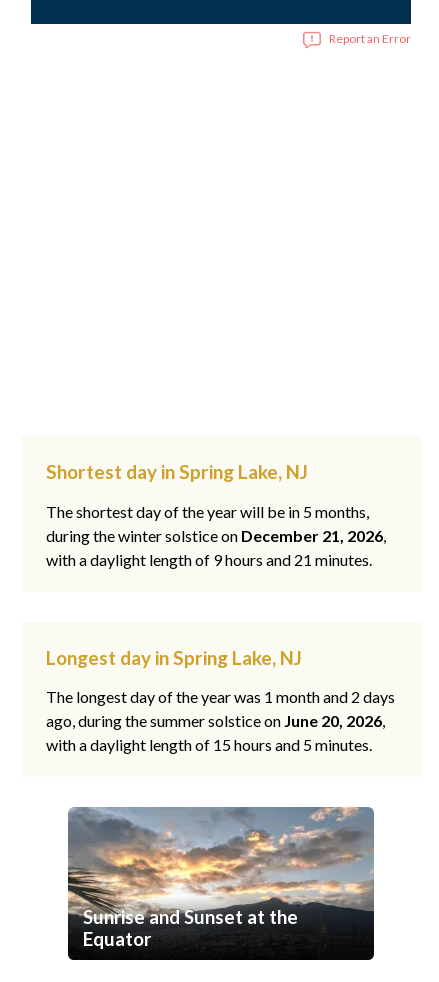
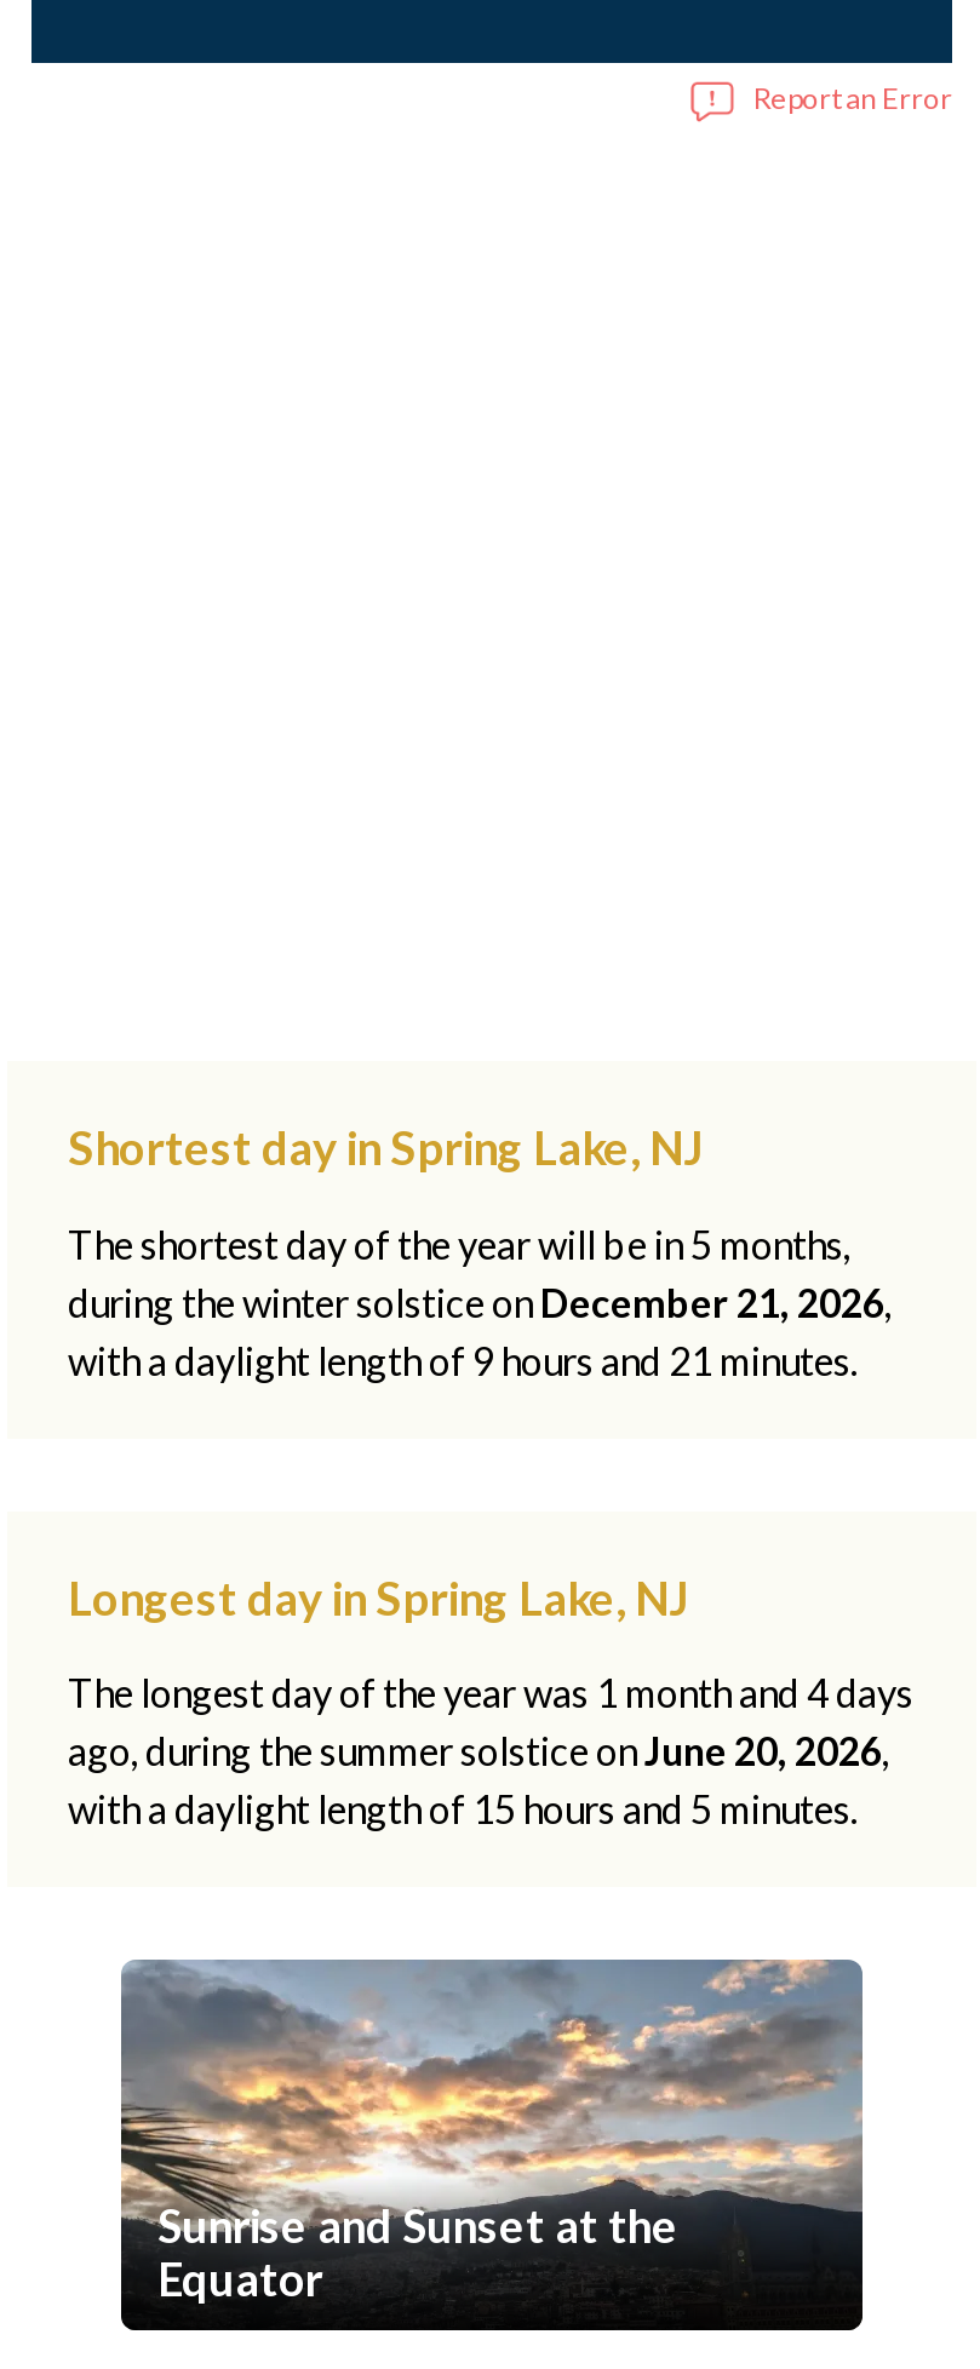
- The longest day of the year was 1 month and 2 days
+ The longest day of the year was 1 month and 4 days
